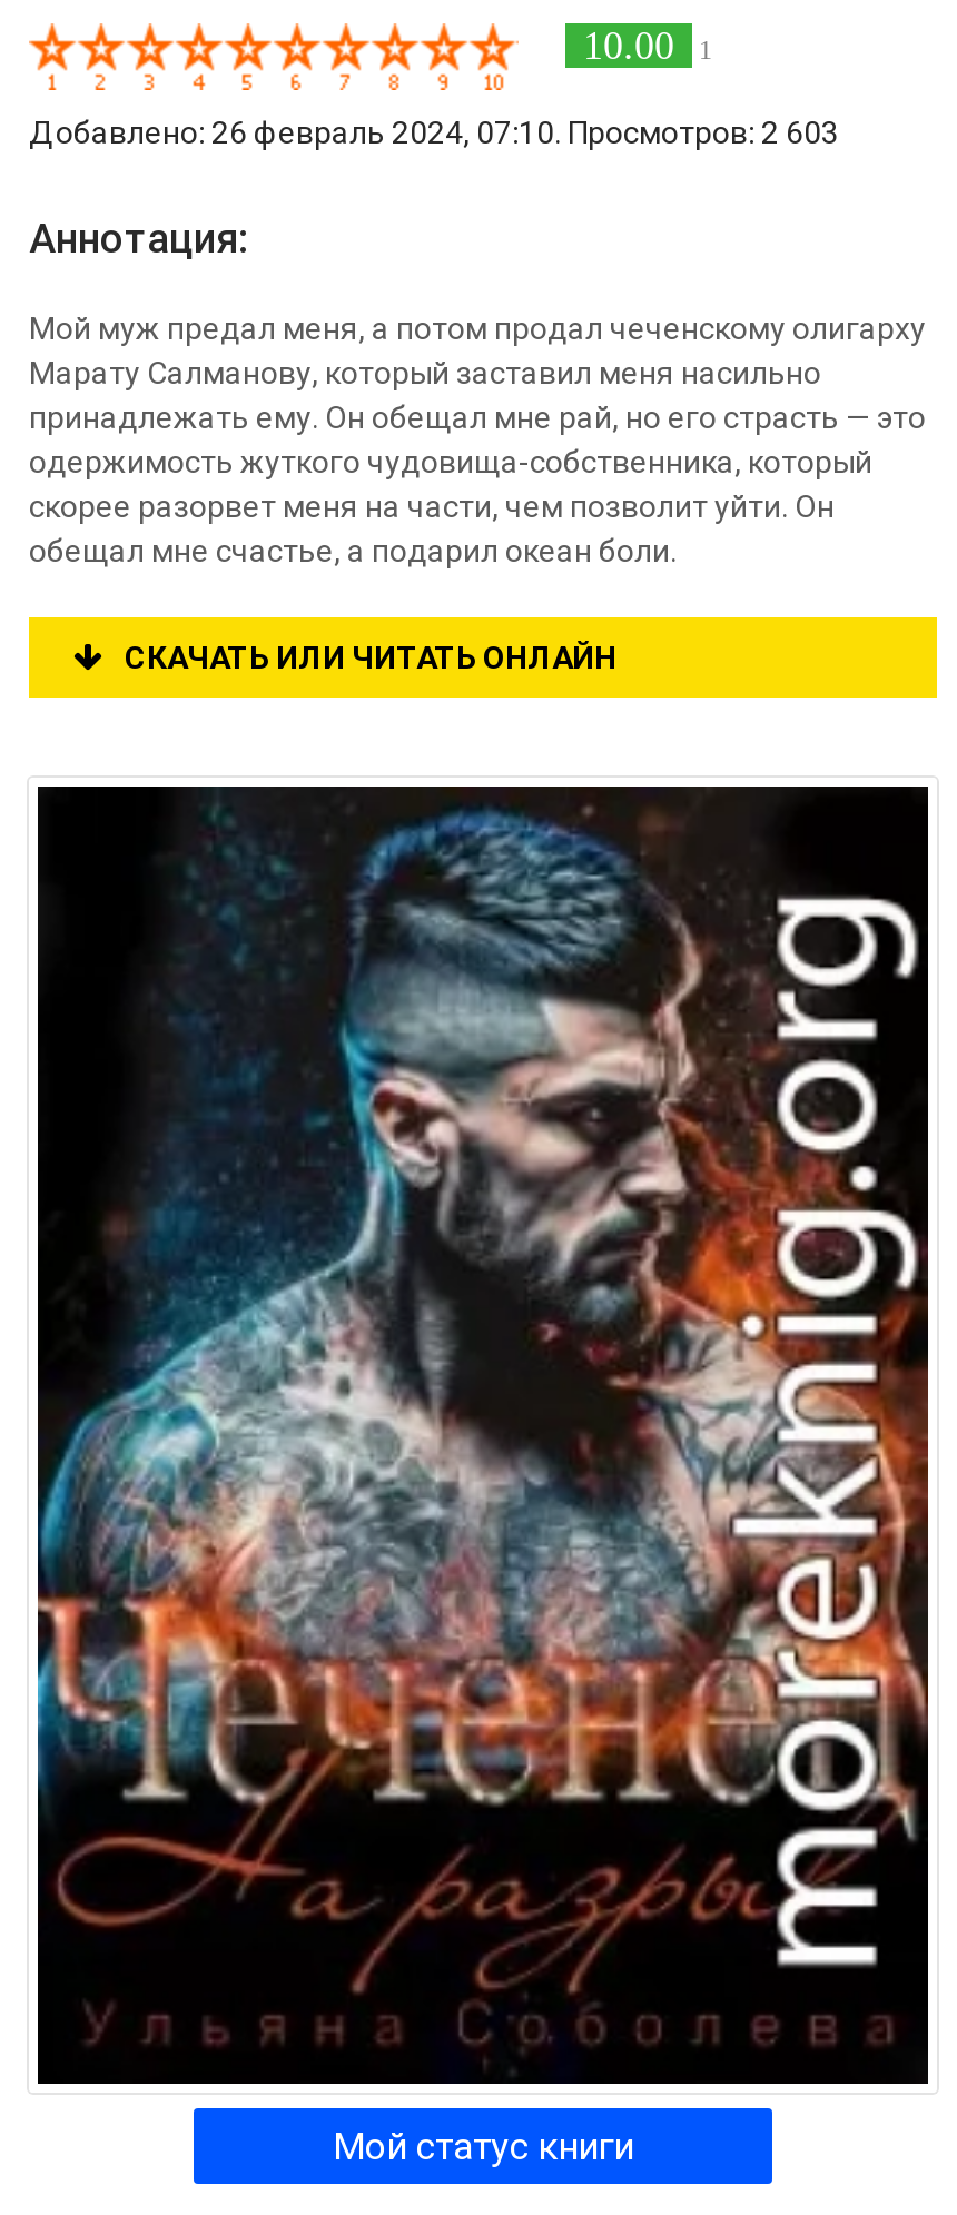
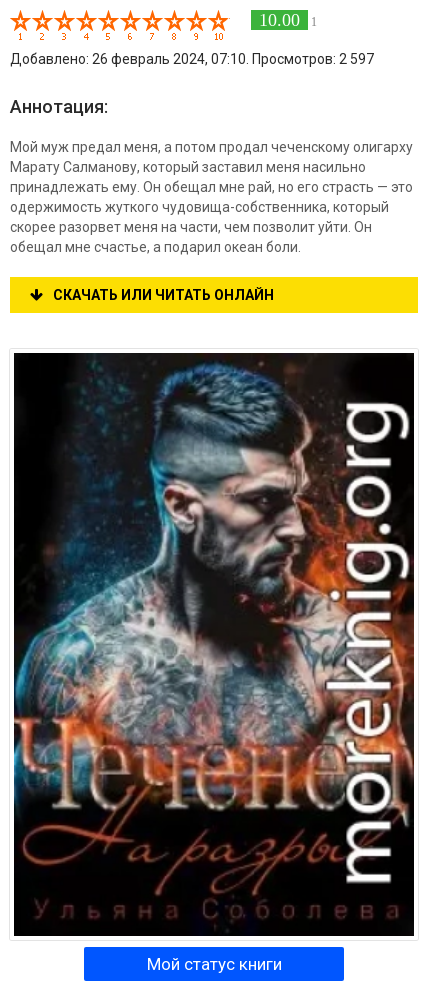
- Добавлено: 26 февраль 2024, 07:10. Просмотров: 2 603
+ Добавлено: 26 февраль 2024, 07:10. Просмотров: 2 597
